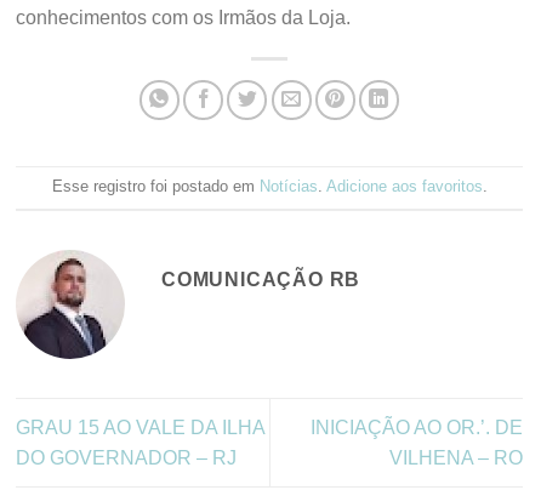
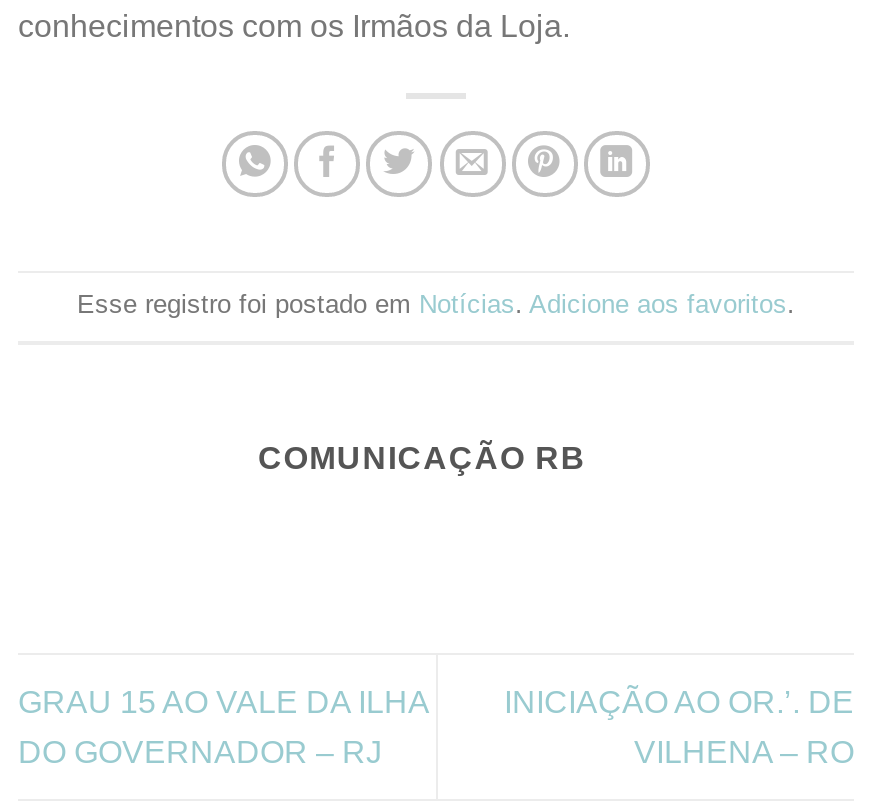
- [image]
